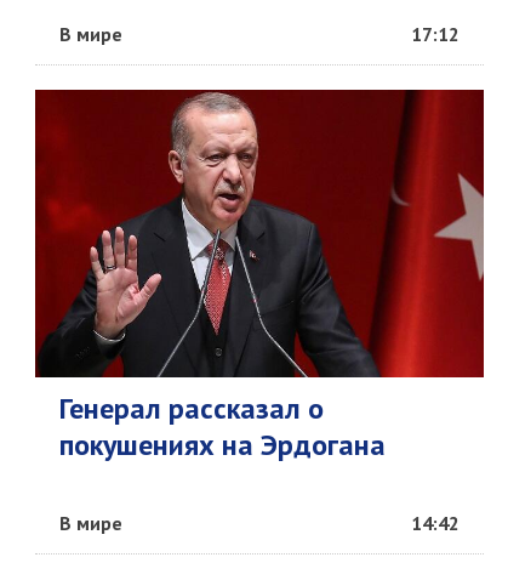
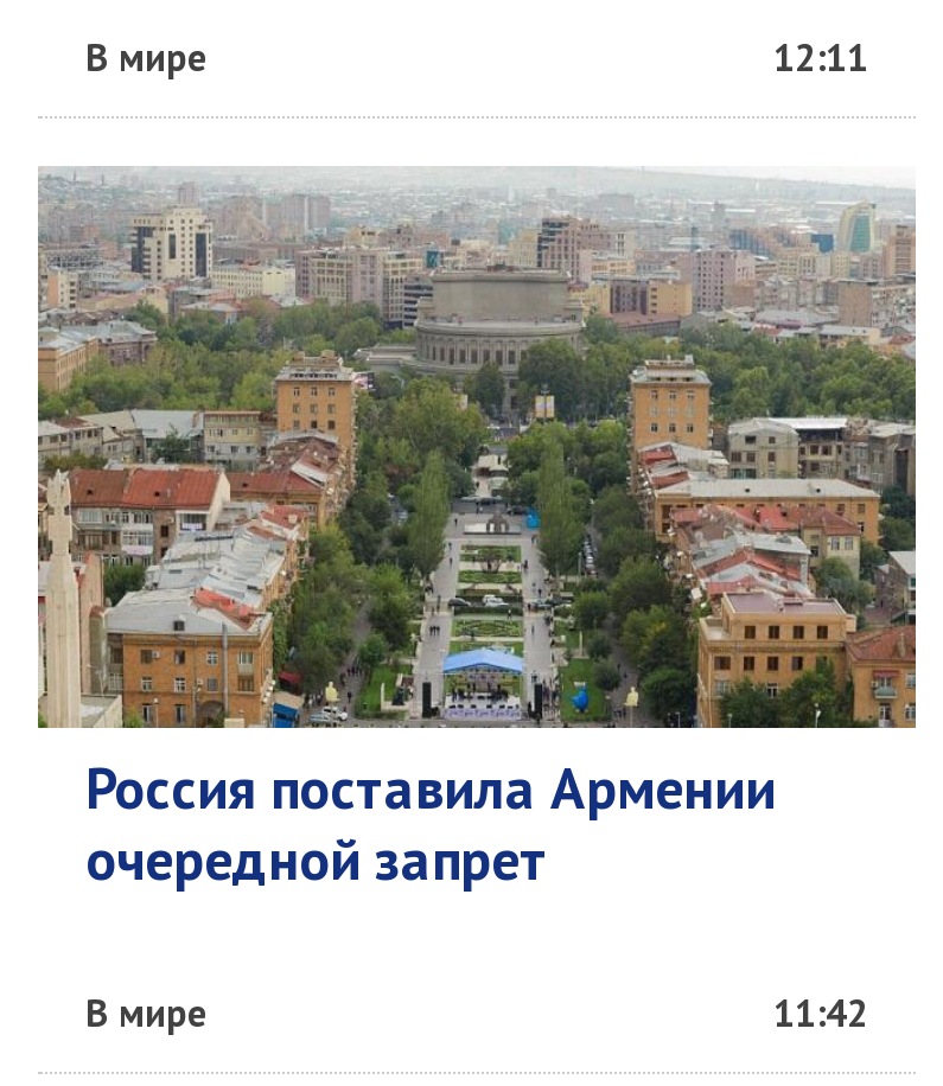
- 17:12
+ 12:11

- [image]
- Генерал рассказал о
- покушениях на Эрдогана
+ [image]
+ Россия поставила Армении
+ очередной запрет

- 14:42
+ 11:42
